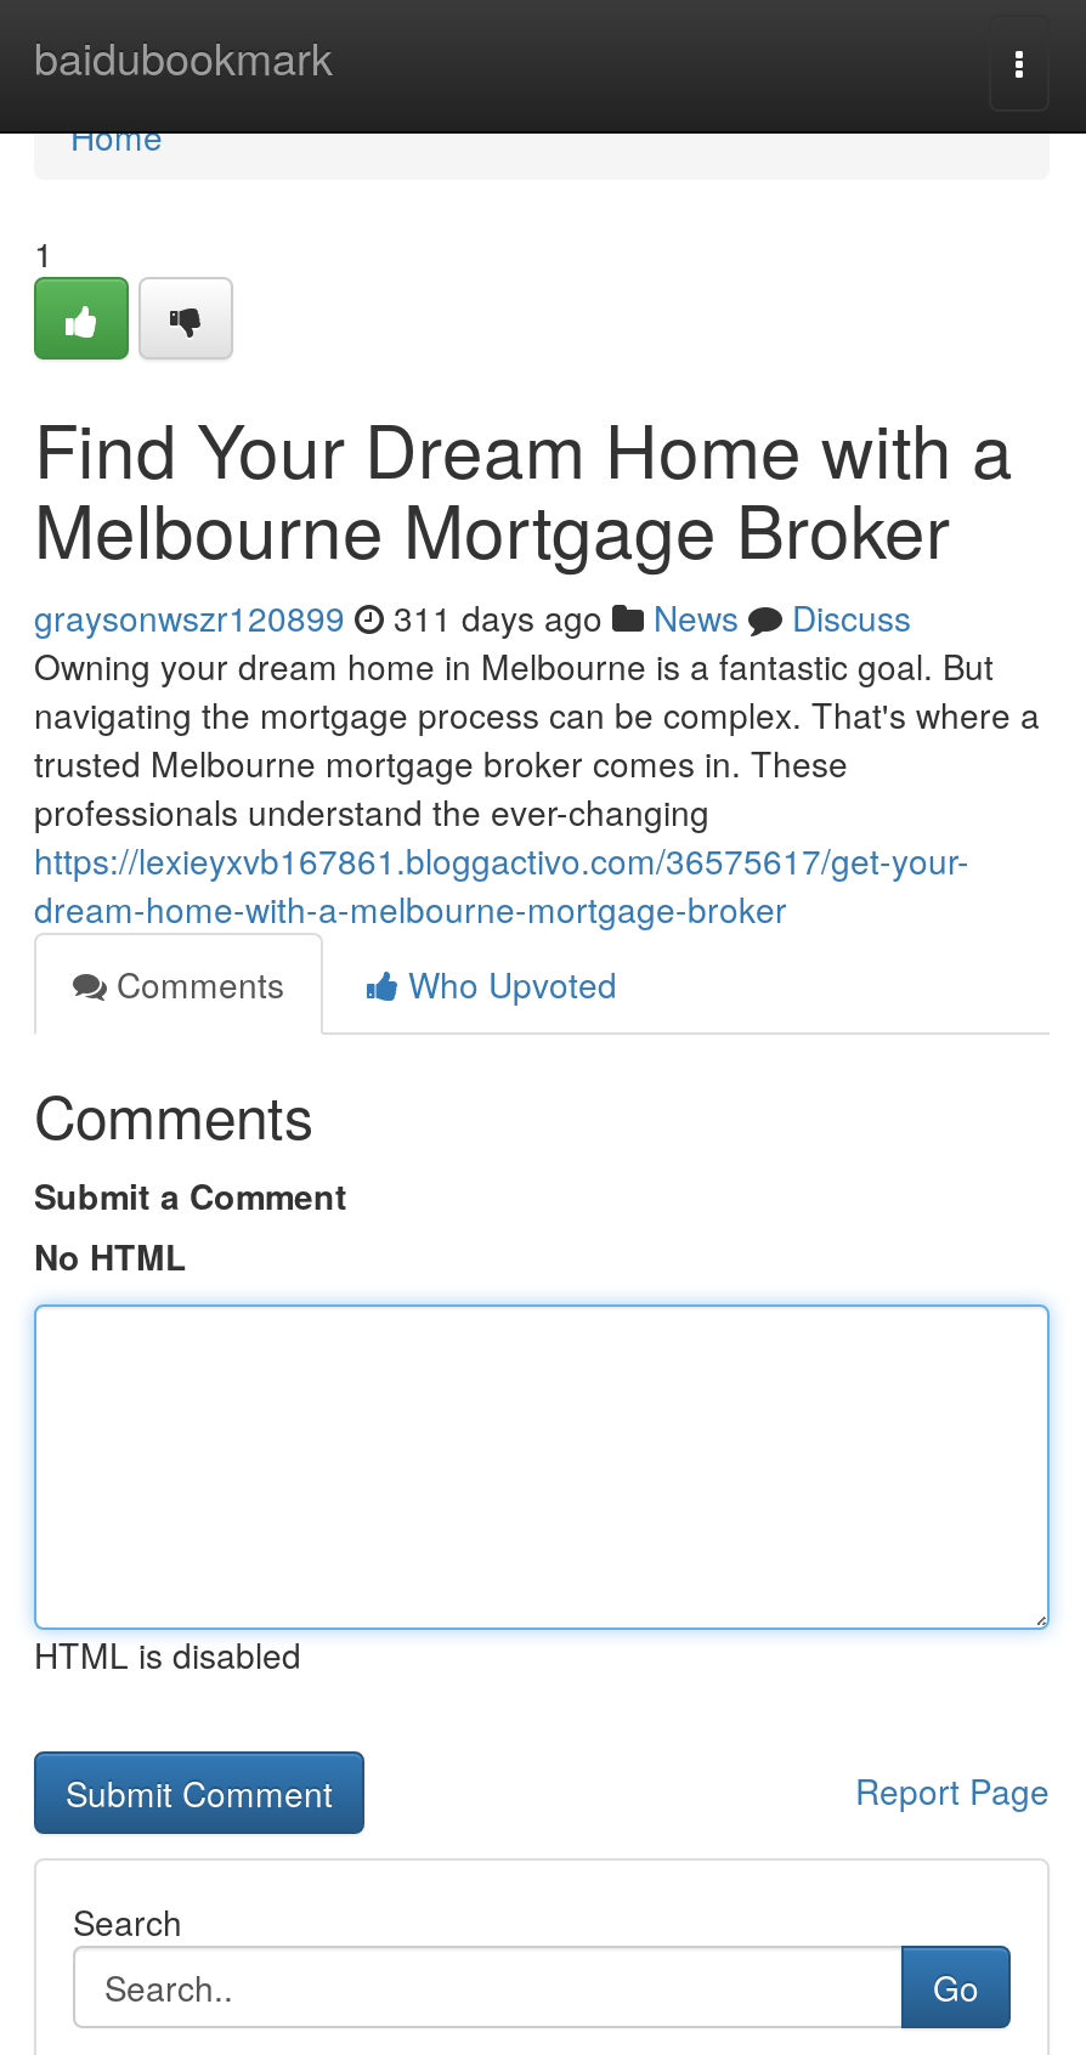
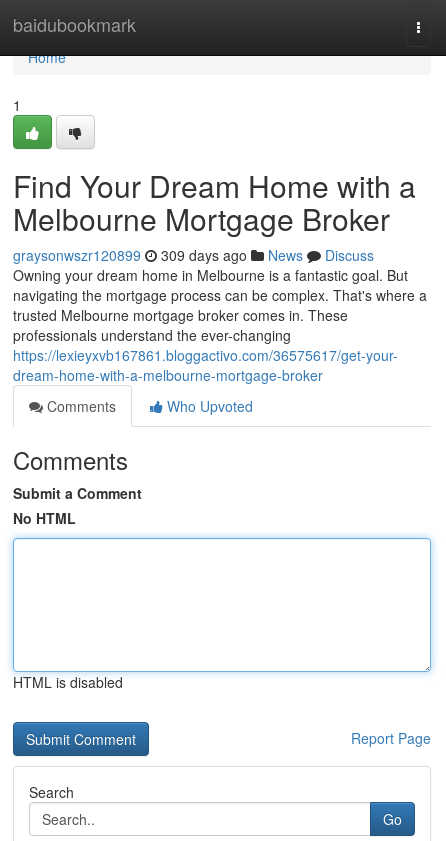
- graysonwszr120899 311 days ago News Discuss
+ graysonwszr120899 309 days ago News Discuss
